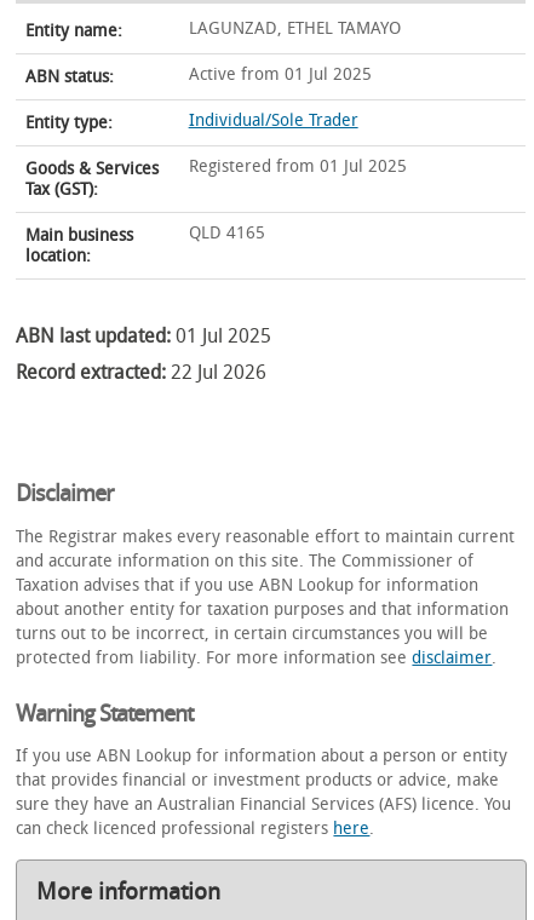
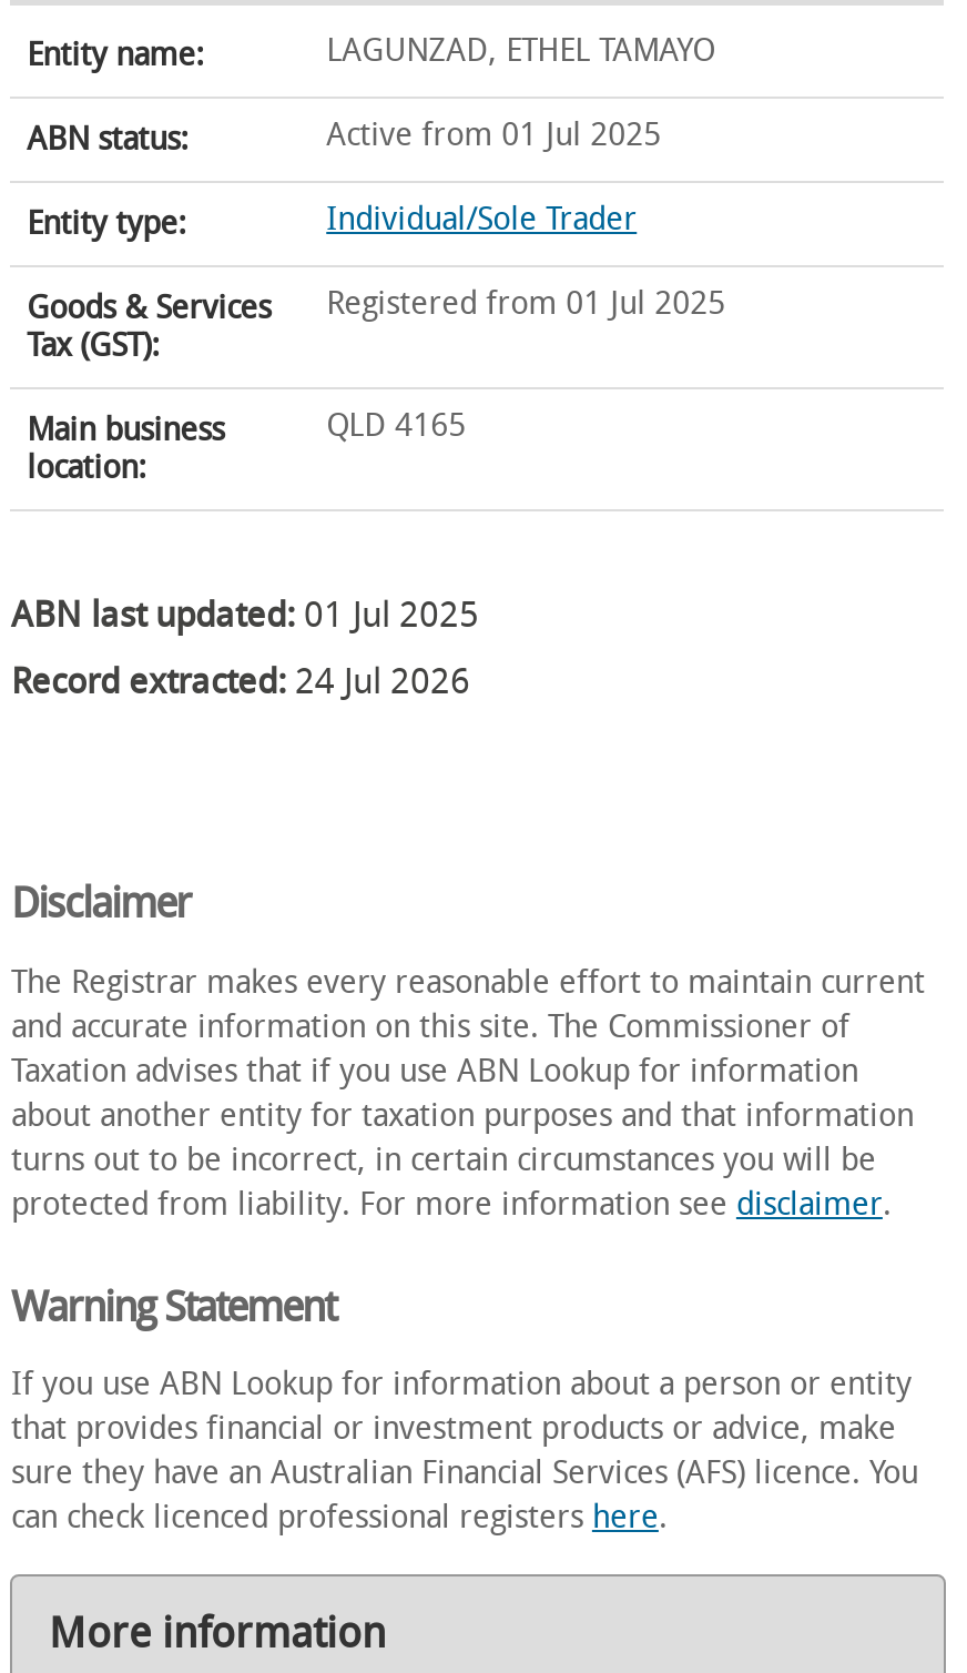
- Record extracted: 22 Jul 2026
+ Record extracted: 24 Jul 2026
